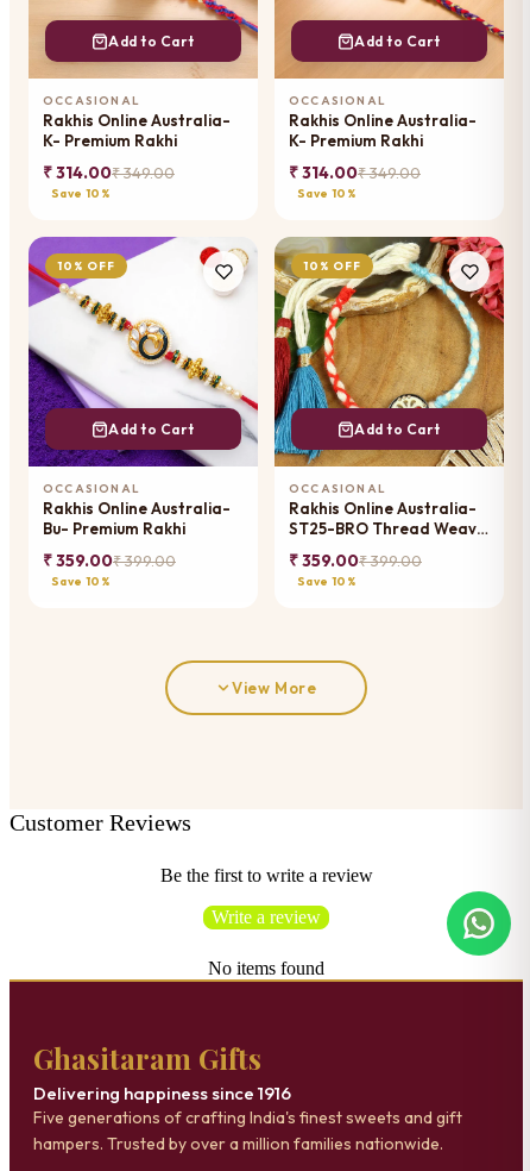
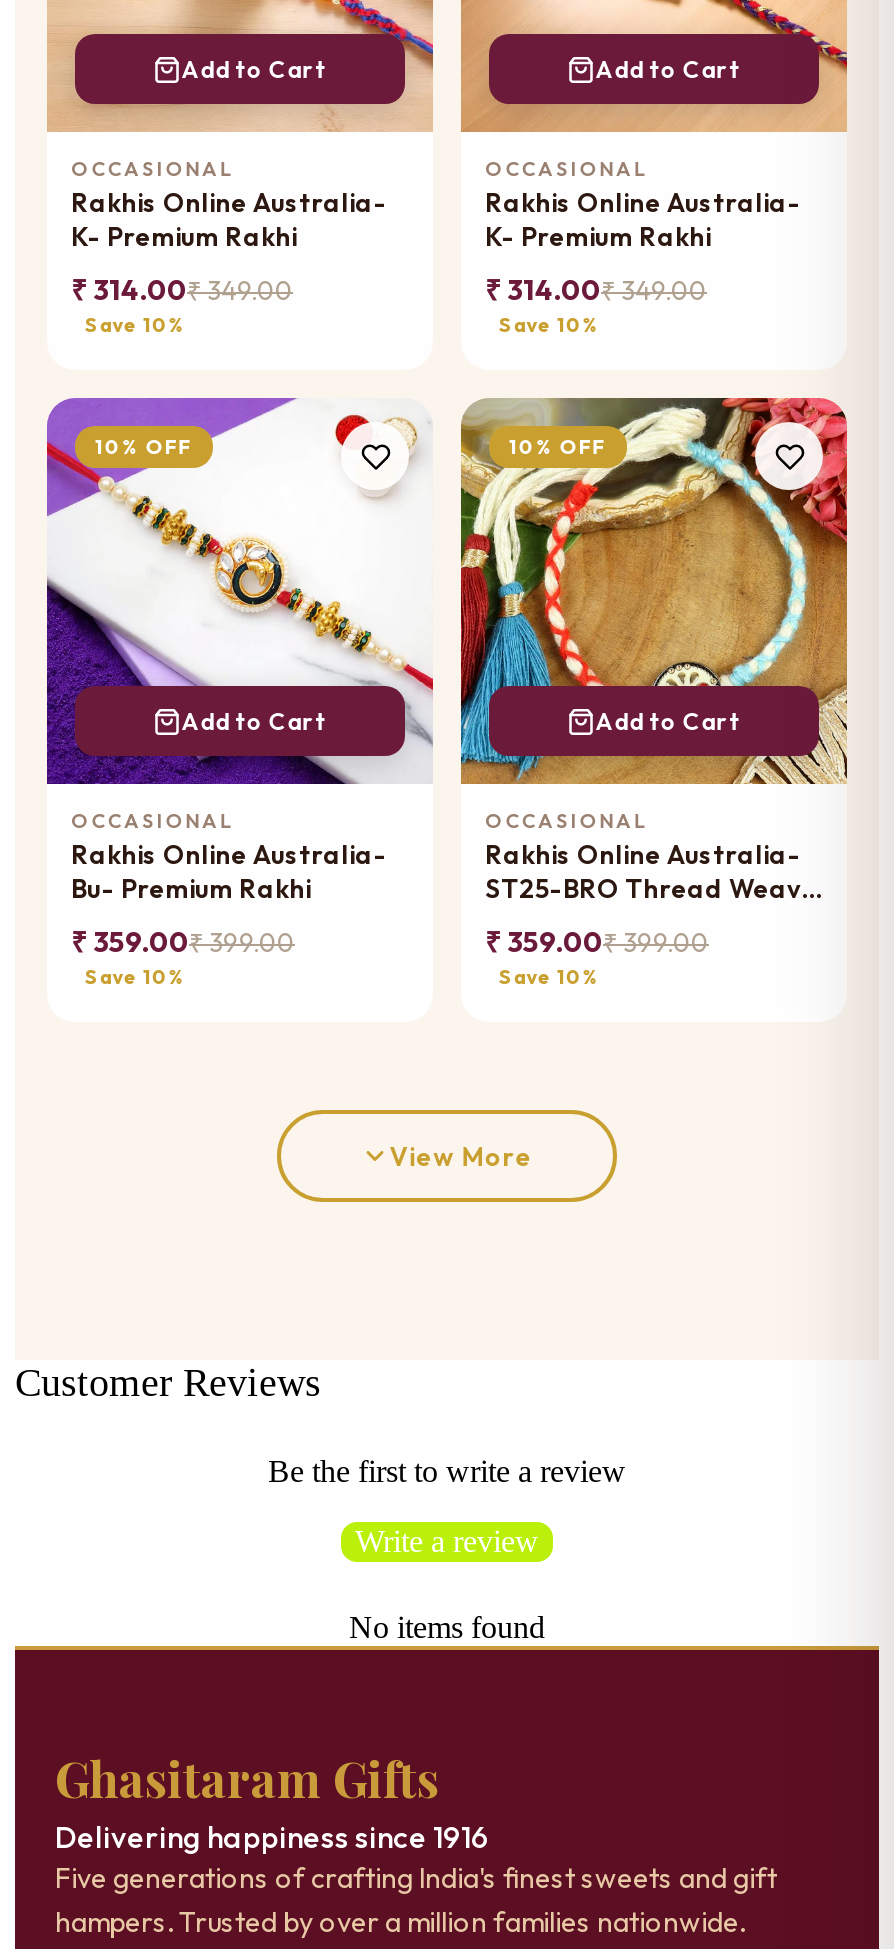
- [image]
